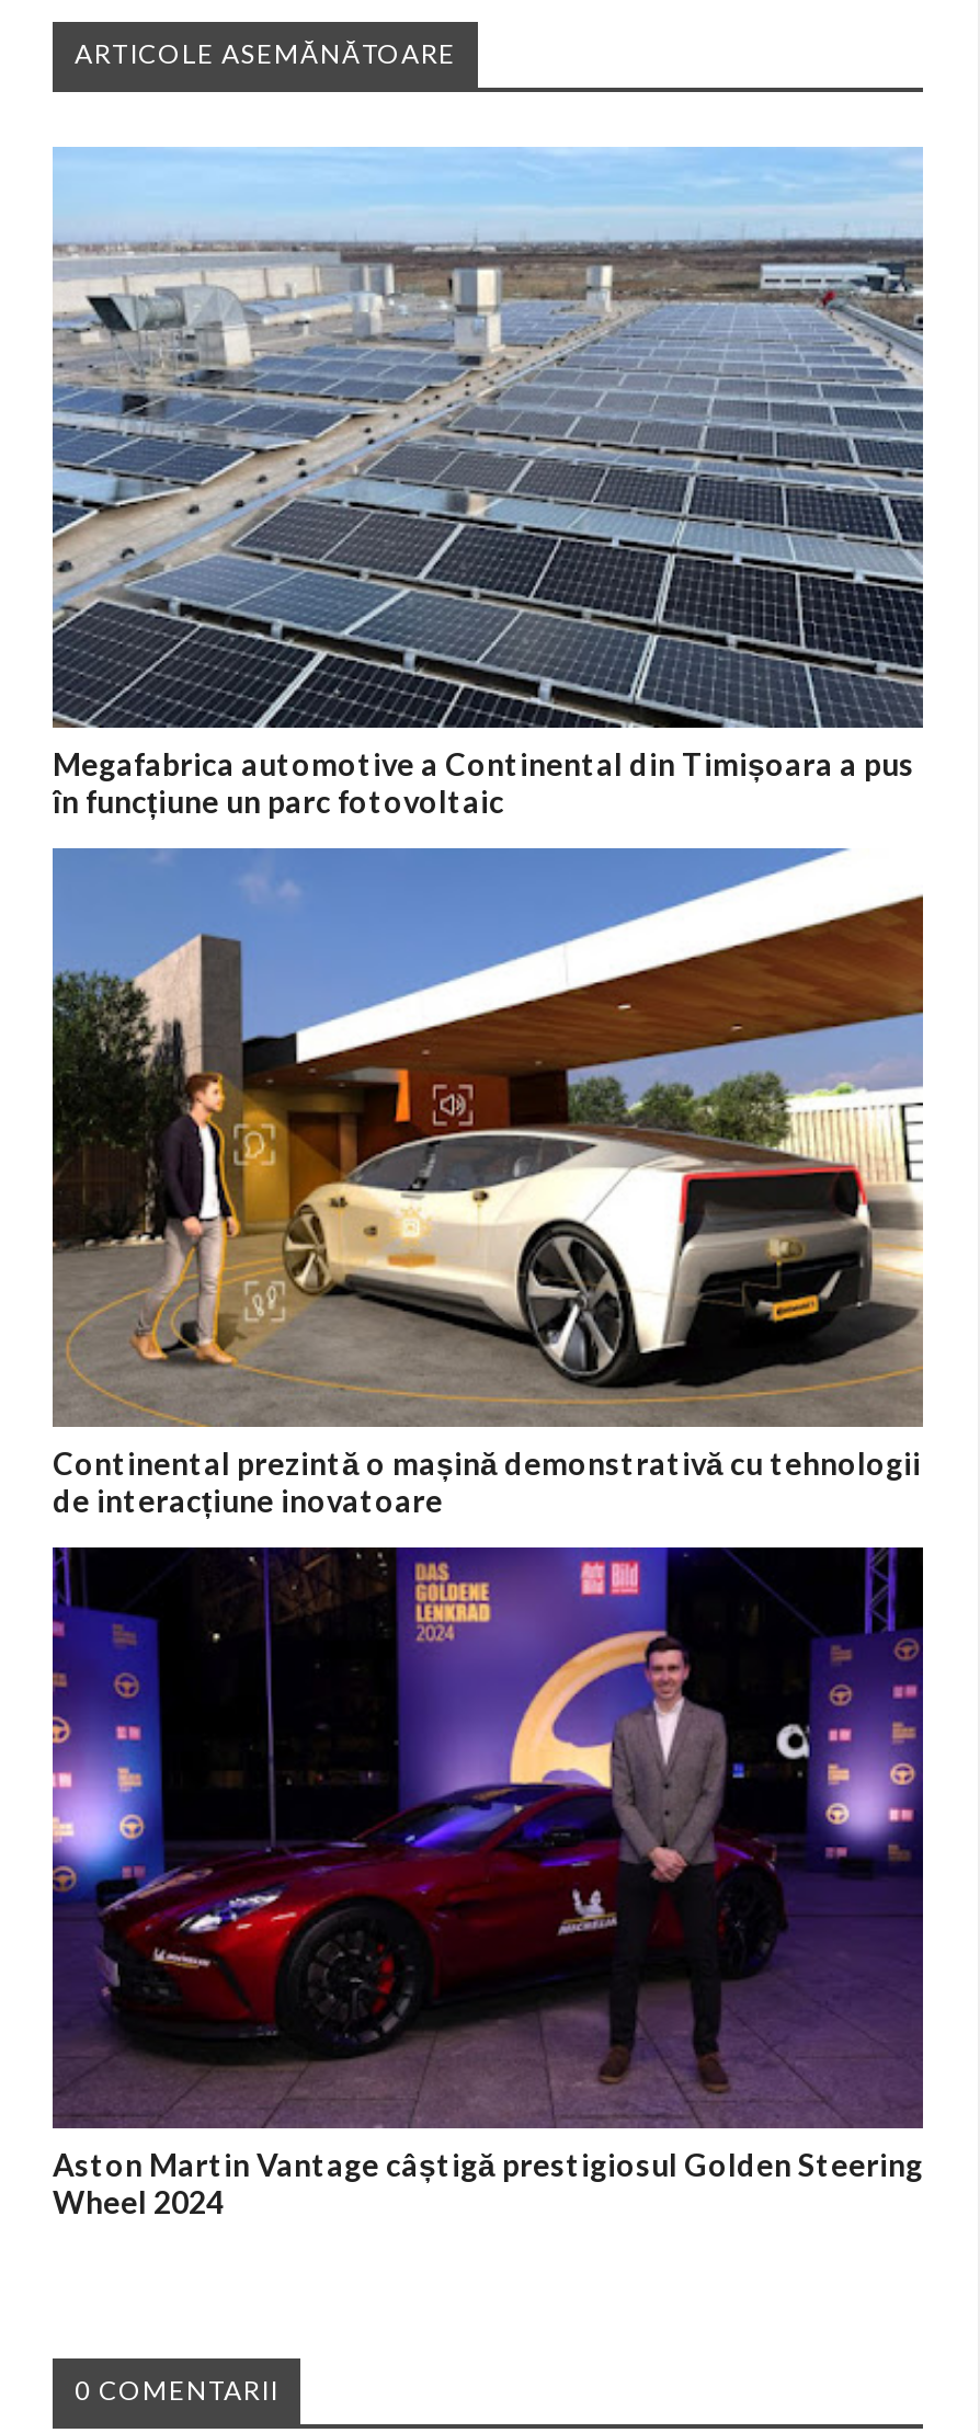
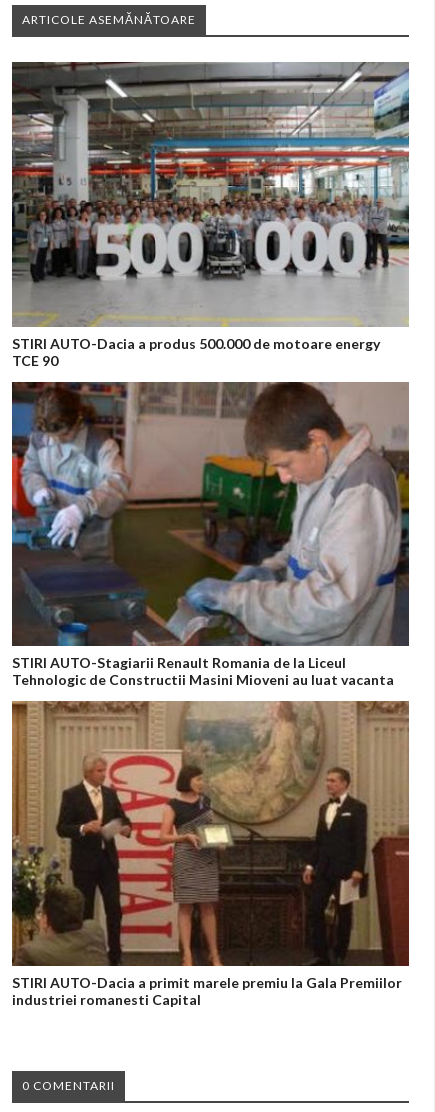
- [image]
- Megafabrica automotive a Continental din Timișoara a pus
- în funcțiune un parc fotovoltaic
+ [image]
+ STIRI AUTO-Dacia a produs 500.000 de motoare energy
+ TCE 90

- [image]
- Continental prezintă o mașină demonstrativă cu tehnologii
- de interacțiune inovatoare
+ [image]
+ STIRI AUTO-Stagiarii Renault Romania de la Liceul
+ Tehnologic de Constructii Masini Mioveni au luat vacanta

- [image]
- Aston Martin Vantage câștigă prestigiosul Golden Steering
- Wheel 2024
+ [image]
+ STIRI AUTO-Dacia a primit marele premiu la Gala Premiilor
+ industriei romanesti Capital
